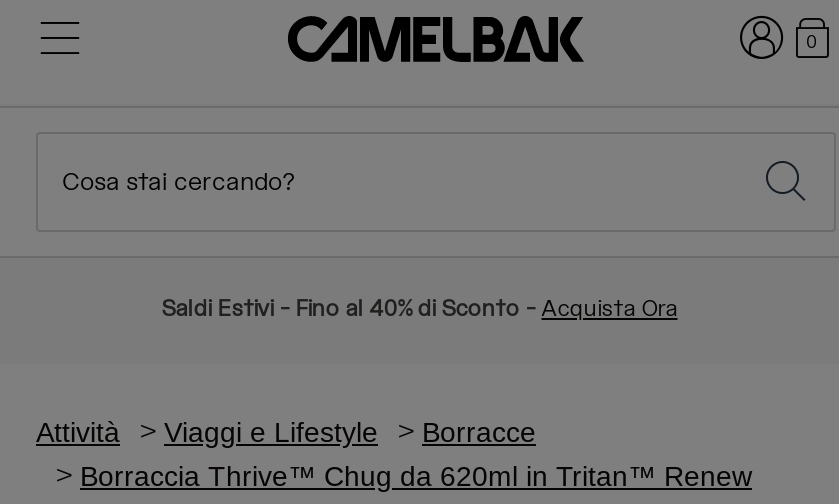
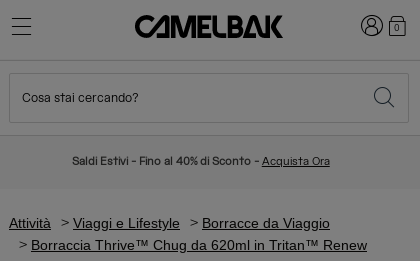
- Borracce
+ Borracce da Viaggio
